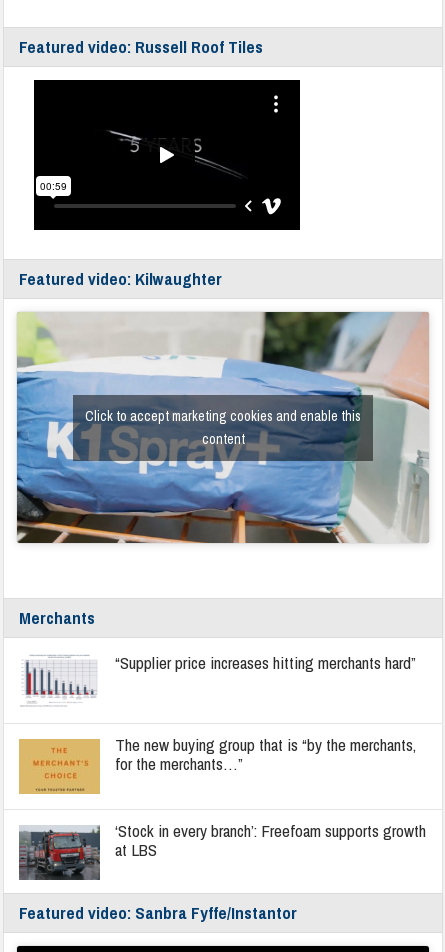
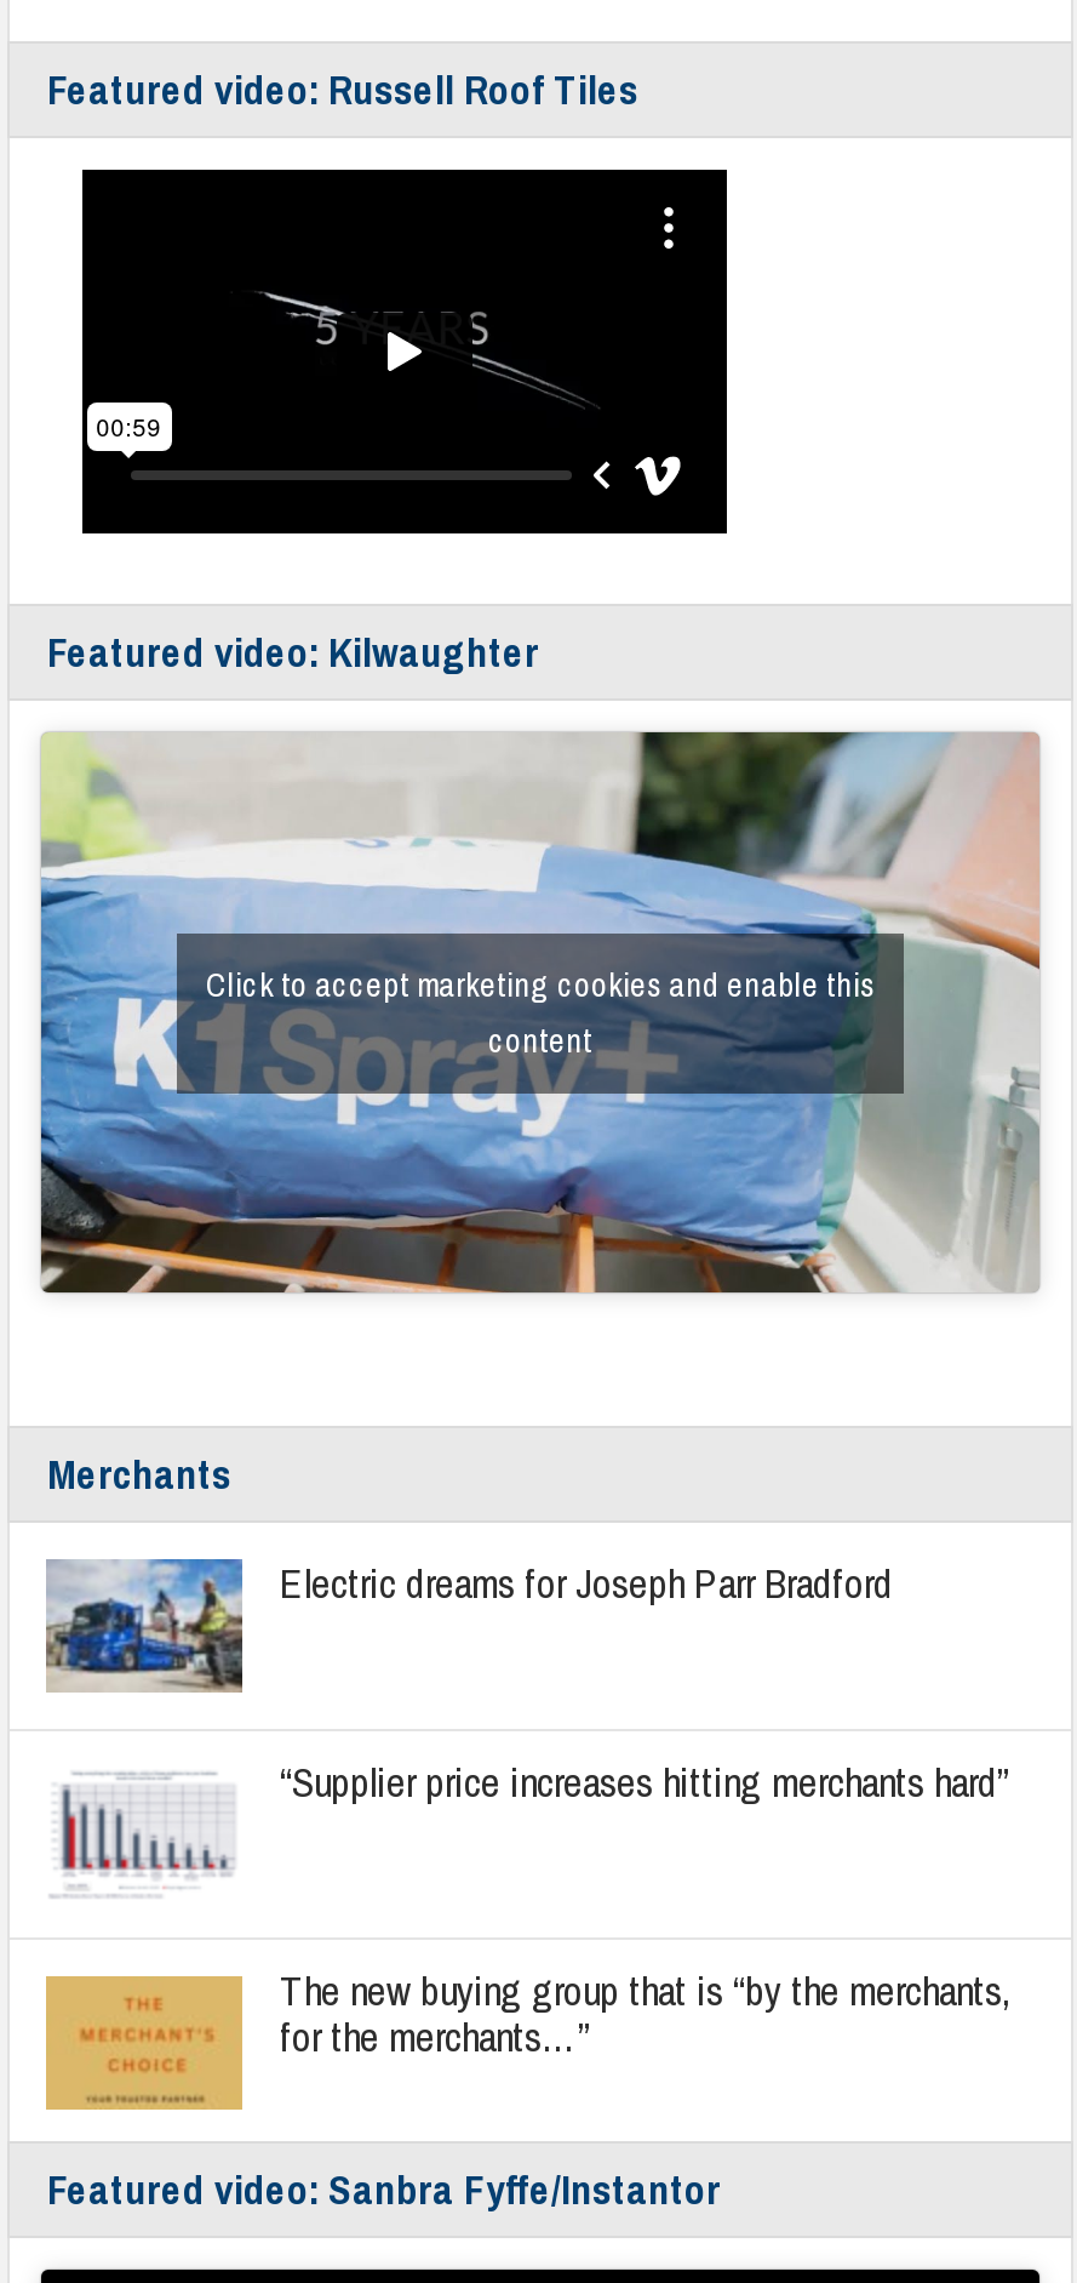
+ [image]
+ Electric dreams for Joseph Parr Bradford

moved down: [image] | “Supplier price increases hitting merchants hard”

moved down: The new buying group that is “by the merchants, | for the merchants…”

- [image]
- ‘Stock in every branch’: Freefoam supports growth
- at LBS
